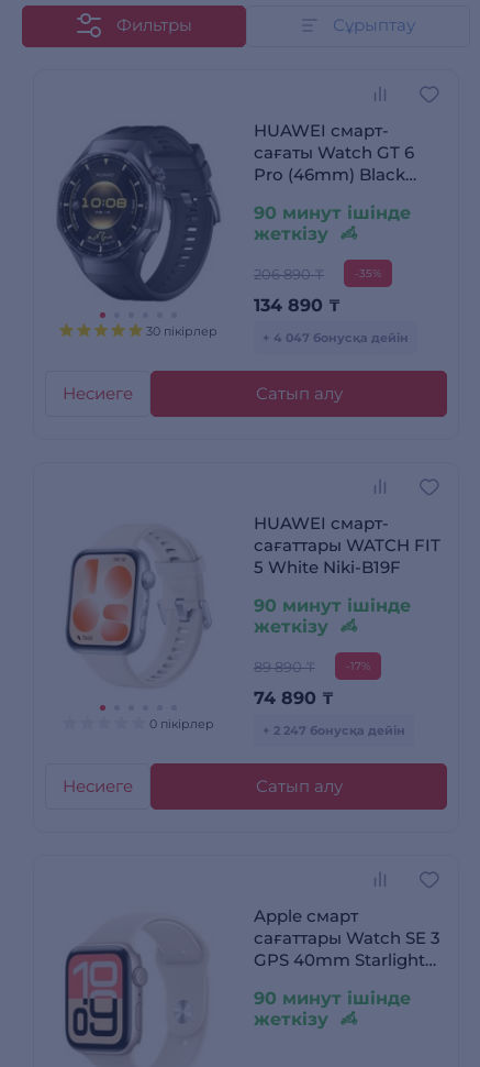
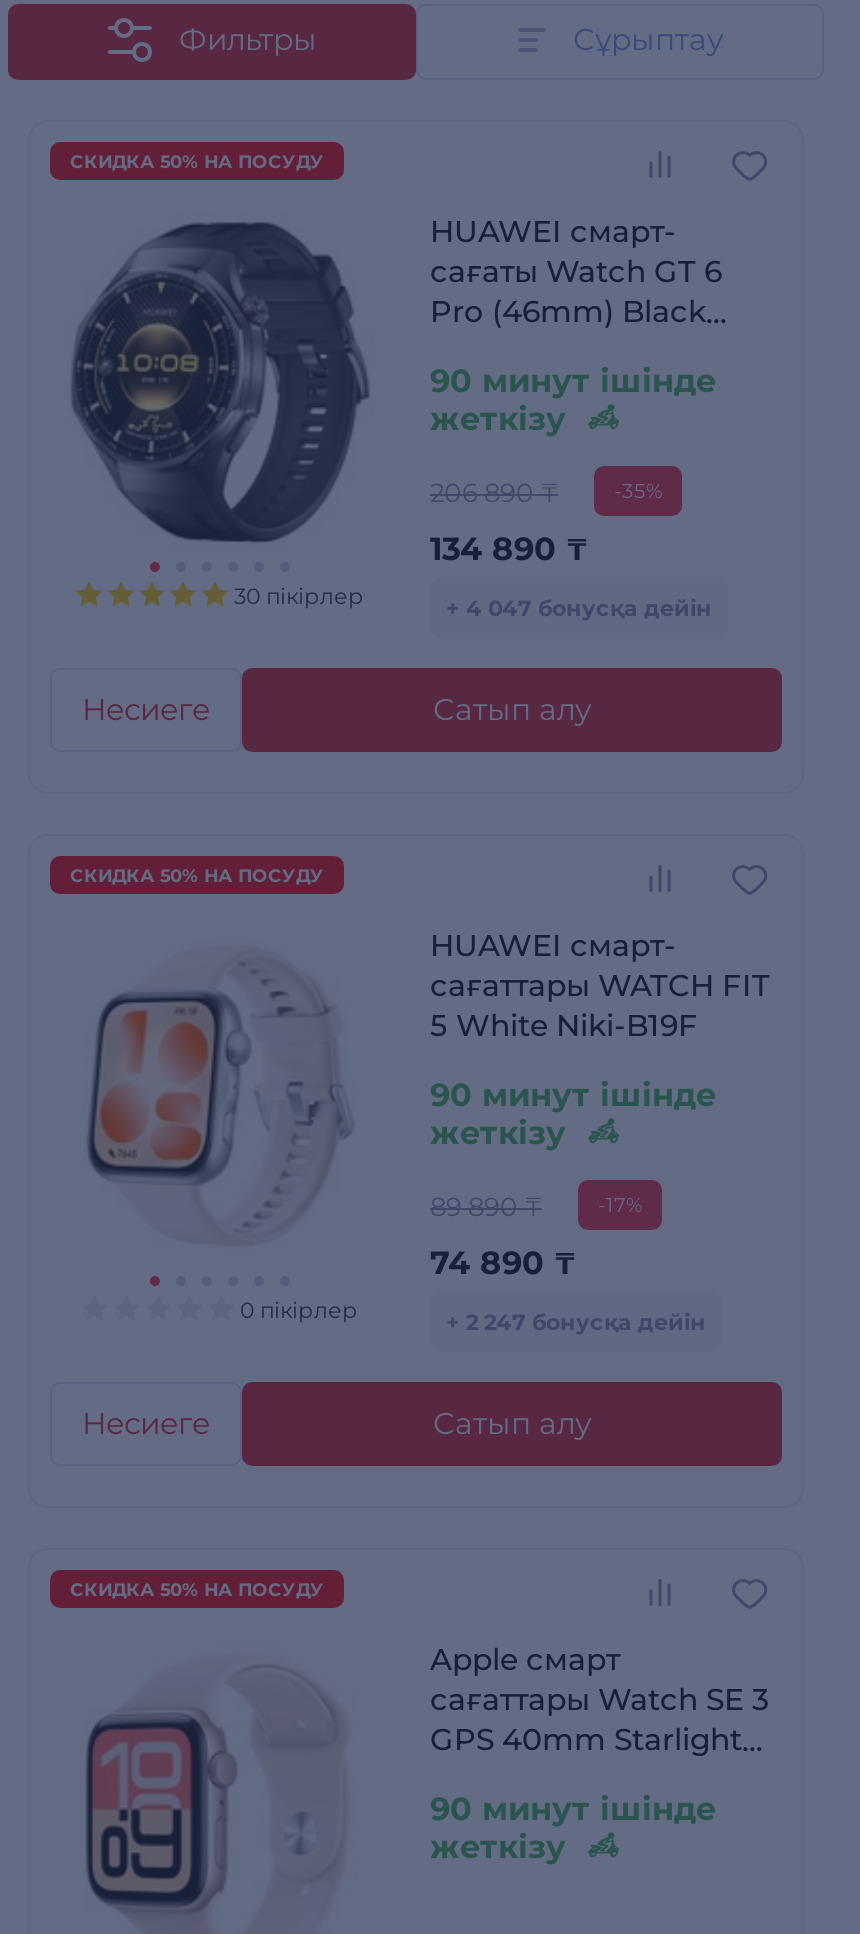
+ СКИДКА 50% НА ПОСУДУ

+ СКИДКА 50% НА ПОСУДУ

+ СКИДКА 50% НА ПОСУДУ
